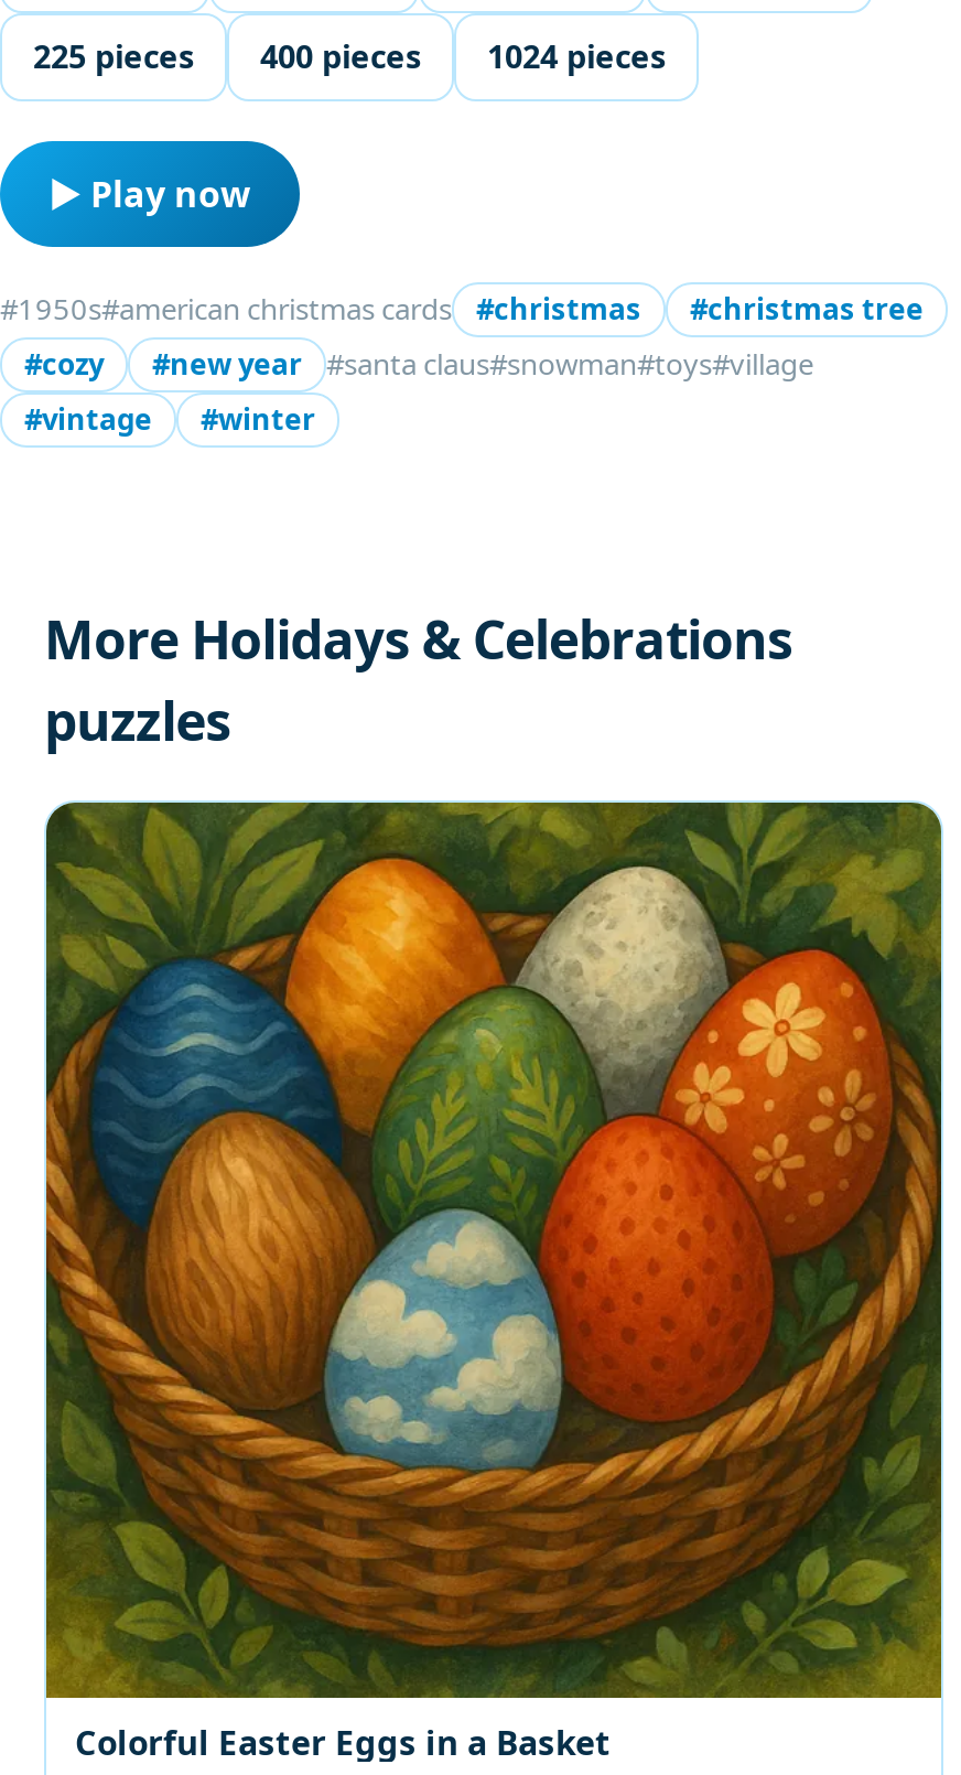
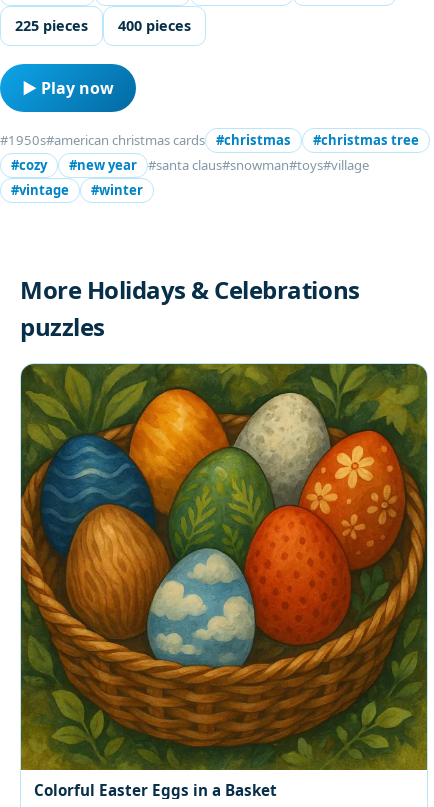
- 1024 pieces
